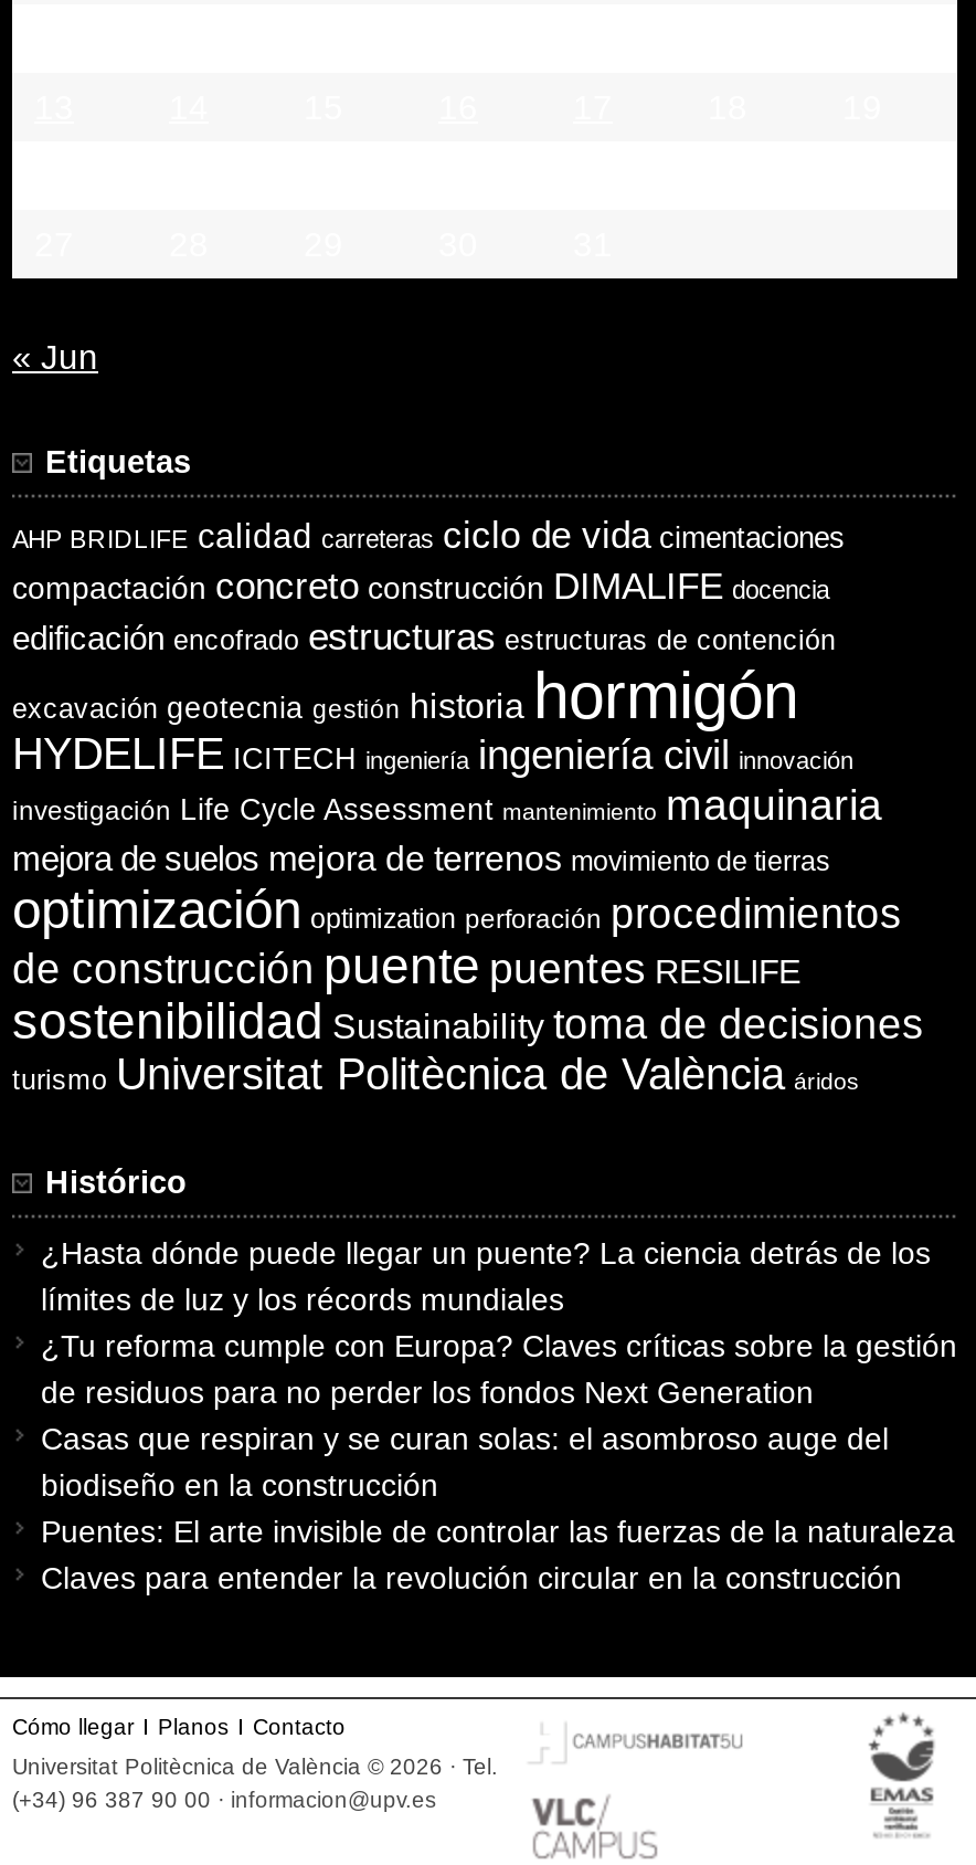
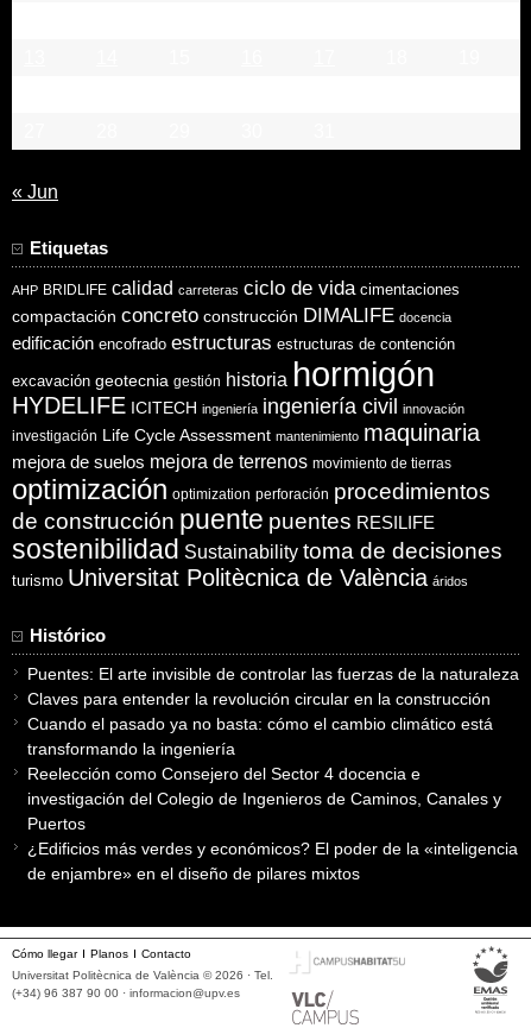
- ¿Hasta dónde puede llegar un puente? La ciencia detrás de los
- límites de luz y los récords mundiales
- ¿Tu reforma cumple con Europa? Claves críticas sobre la gestión
- de residuos para no perder los fondos Next Generation
- Casas que respiran y se curan solas: el asombroso auge del
- biodiseño en la construcción

moved up: Puentes: El arte invisible de controlar las fuerzas de la naturaleza | Claves para entender la revolución circular en la construcción

+ Cuando el pasado ya no basta: cómo el cambio climático está
+ transformando la ingeniería
+ Reelección como Consejero del Sector 4 docencia e
+ investigación del Colegio de Ingenieros de Caminos, Canales y
+ Puertos
+ ¿Edificios más verdes y económicos? El poder de la «inteligencia
+ de enjambre» en el diseño de pilares mixtos
